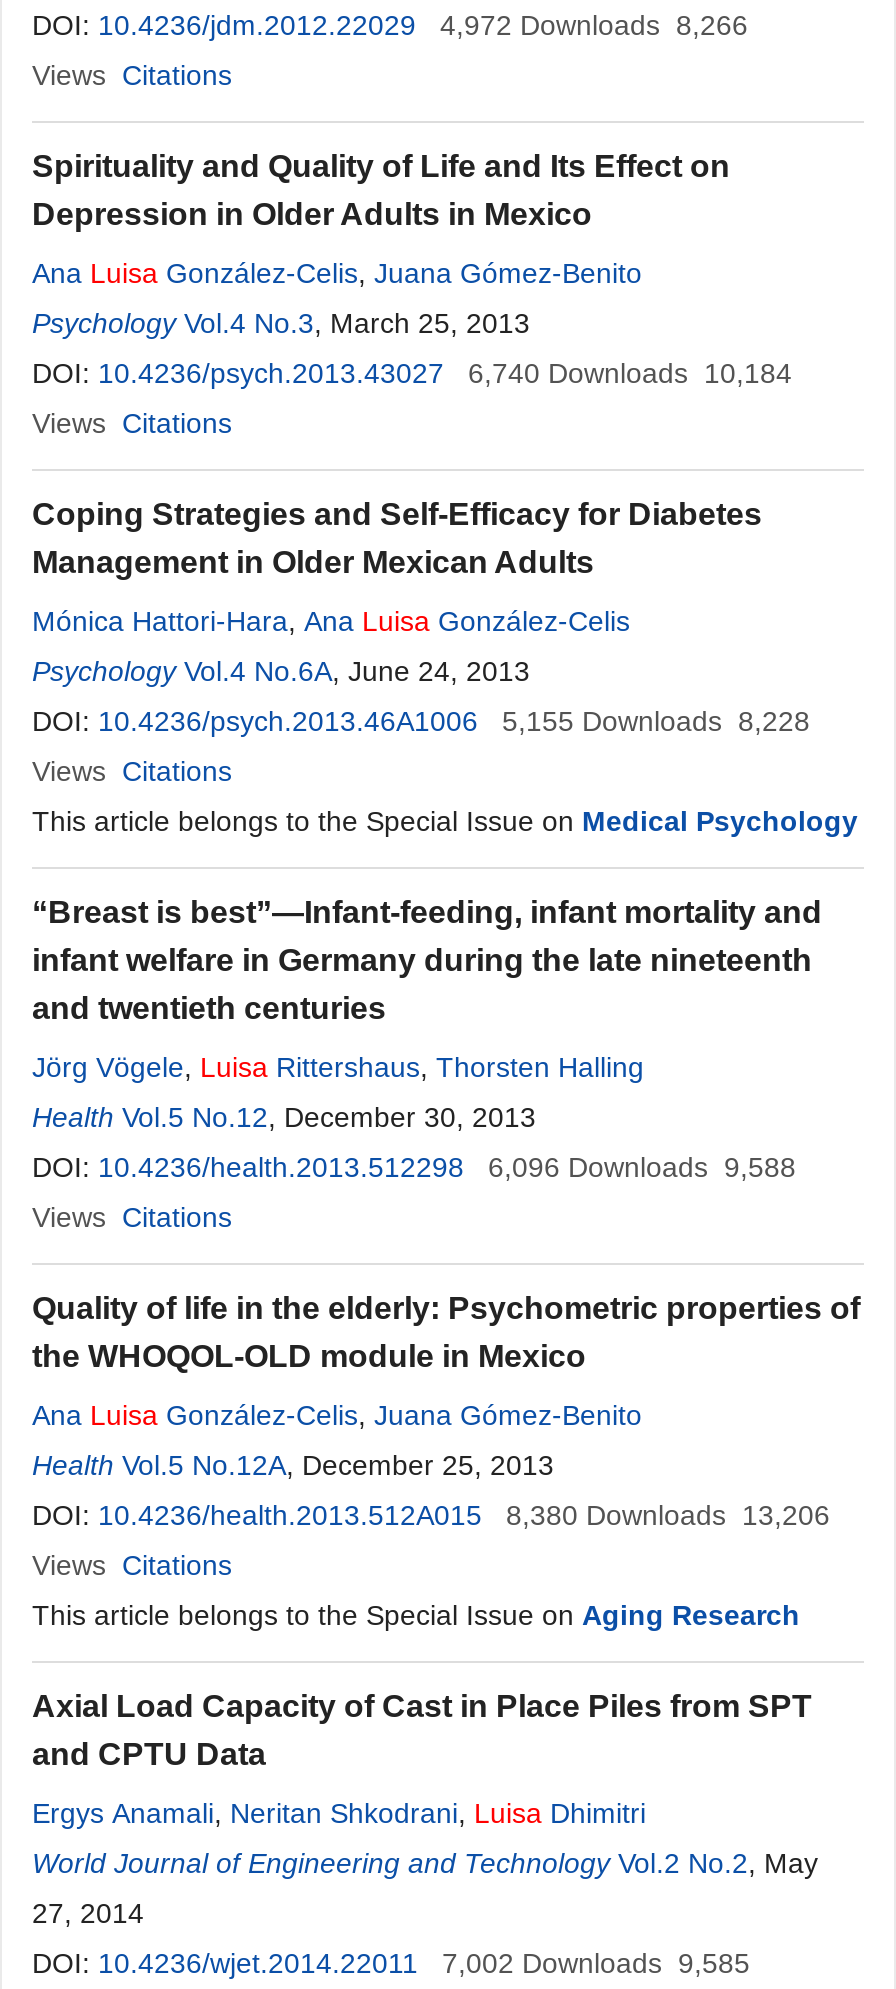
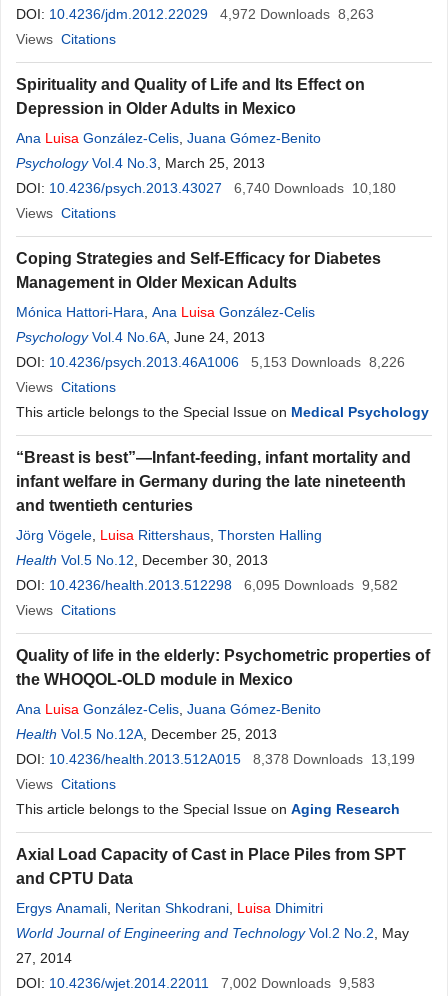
- DOI: 10.4236/jdm.2012.22029 4,972 Downloads 8,266
+ DOI: 10.4236/jdm.2012.22029 4,972 Downloads 8,263

- DOI: 10.4236/psych.2013.43027 6,740 Downloads 10,184
+ DOI: 10.4236/psych.2013.43027 6,740 Downloads 10,180

- DOI: 10.4236/psych.2013.46A1006 5,155 Downloads 8,228
+ DOI: 10.4236/psych.2013.46A1006 5,153 Downloads 8,226

- DOI: 10.4236/health.2013.512298 6,096 Downloads 9,588
+ DOI: 10.4236/health.2013.512298 6,095 Downloads 9,582

- DOI: 10.4236/health.2013.512A015 8,380 Downloads 13,206
+ DOI: 10.4236/health.2013.512A015 8,378 Downloads 13,199

- DOI: 10.4236/wjet.2014.22011 7,002 Downloads 9,585
+ DOI: 10.4236/wjet.2014.22011 7,002 Downloads 9,583
